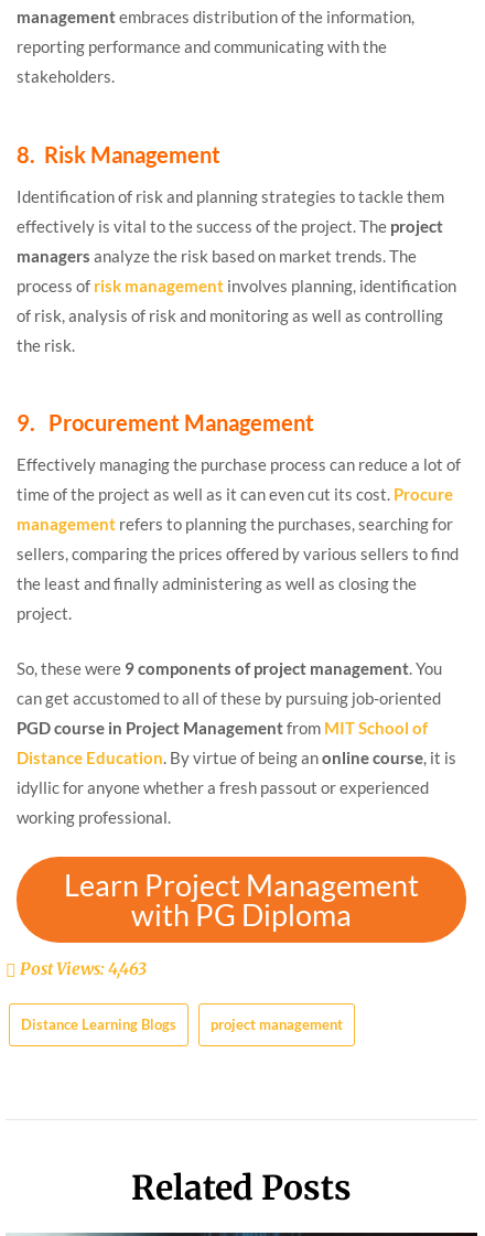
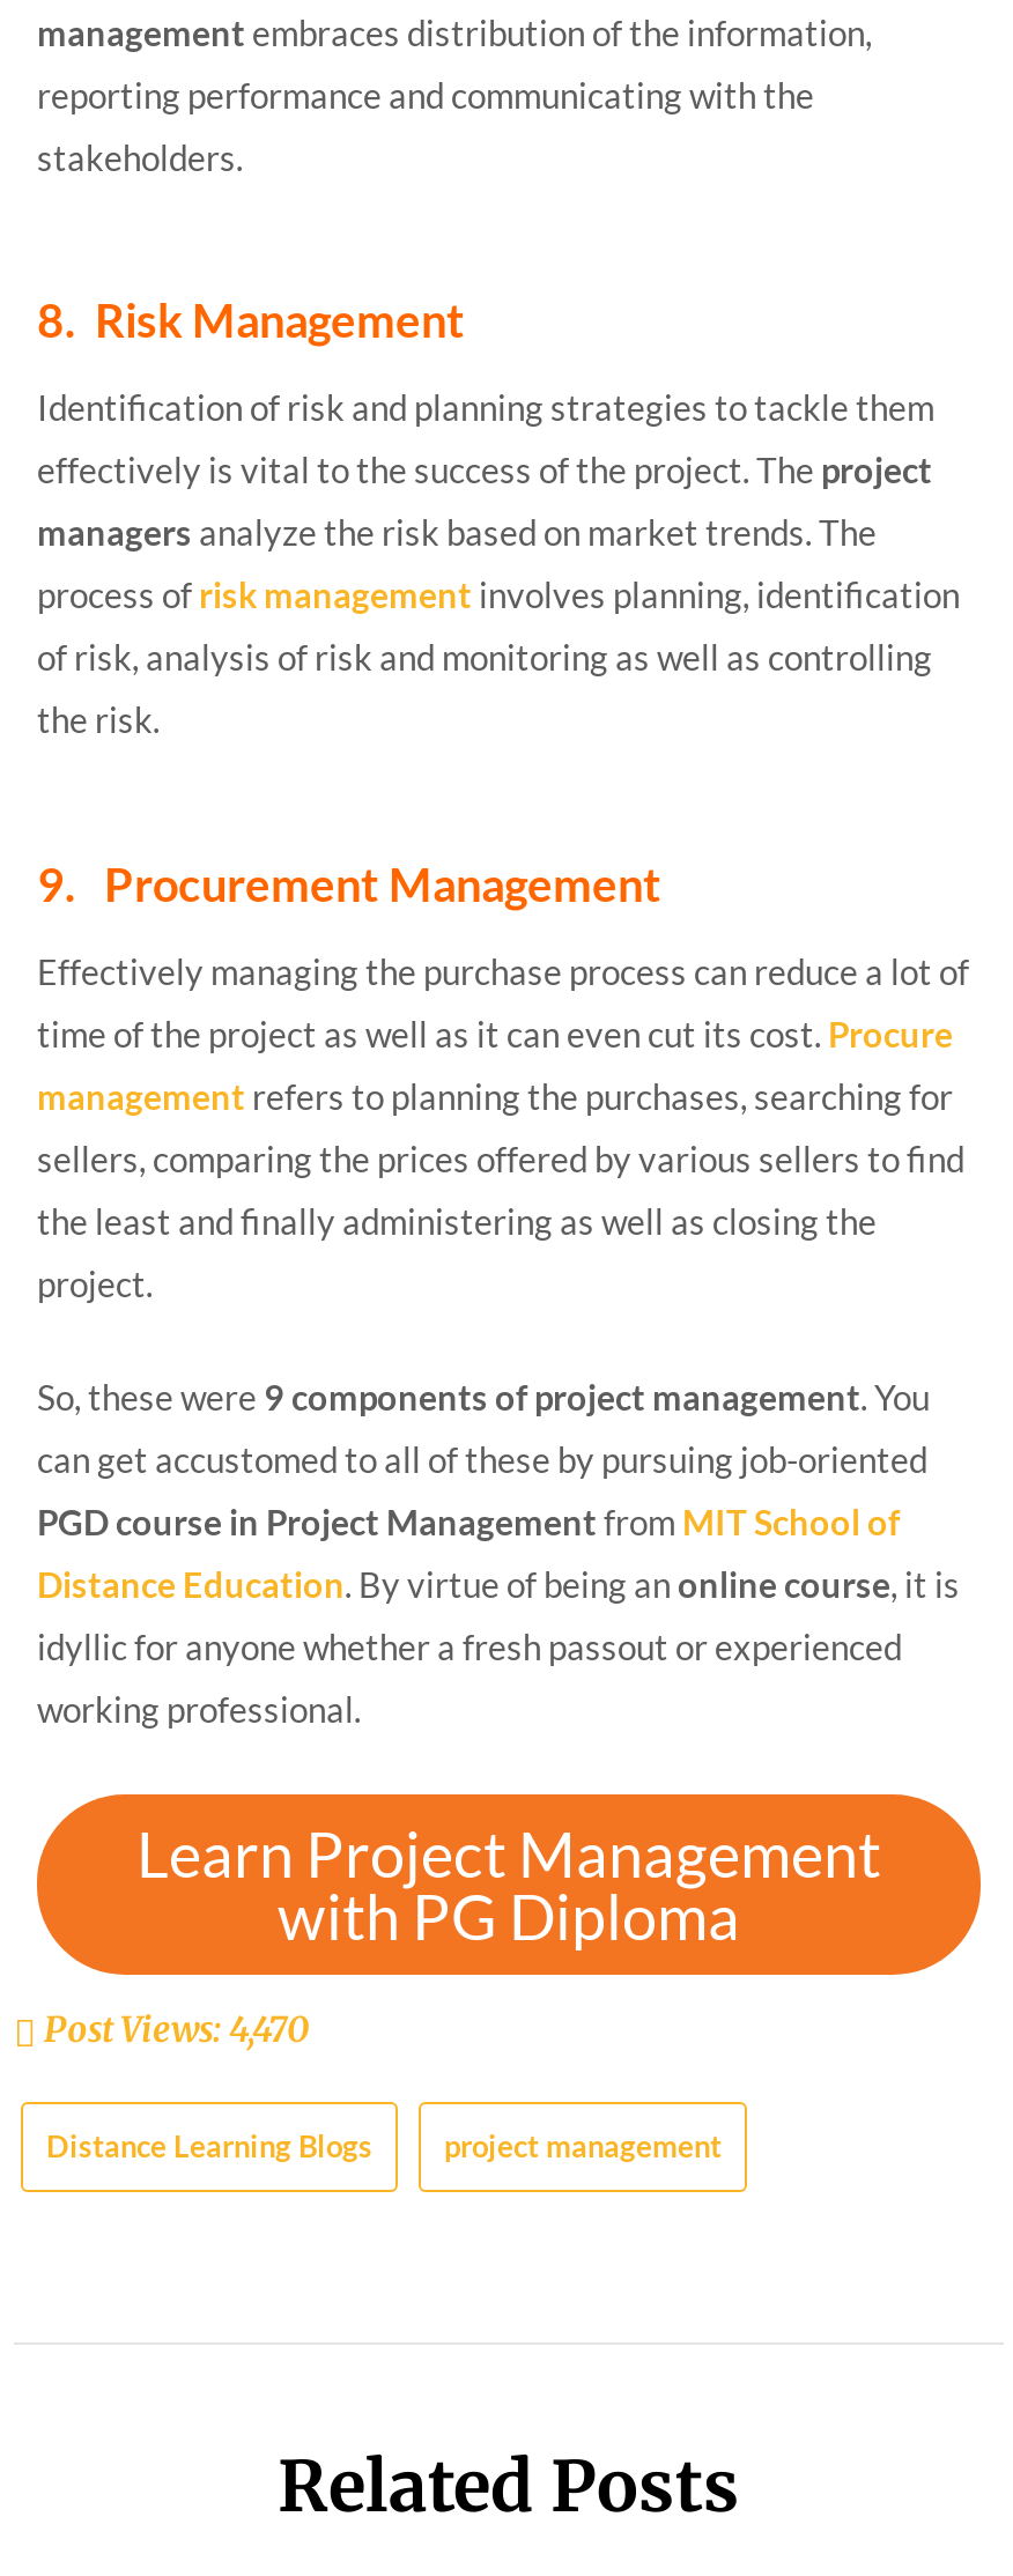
- Post Views: 4,463
+ Post Views: 4,470
